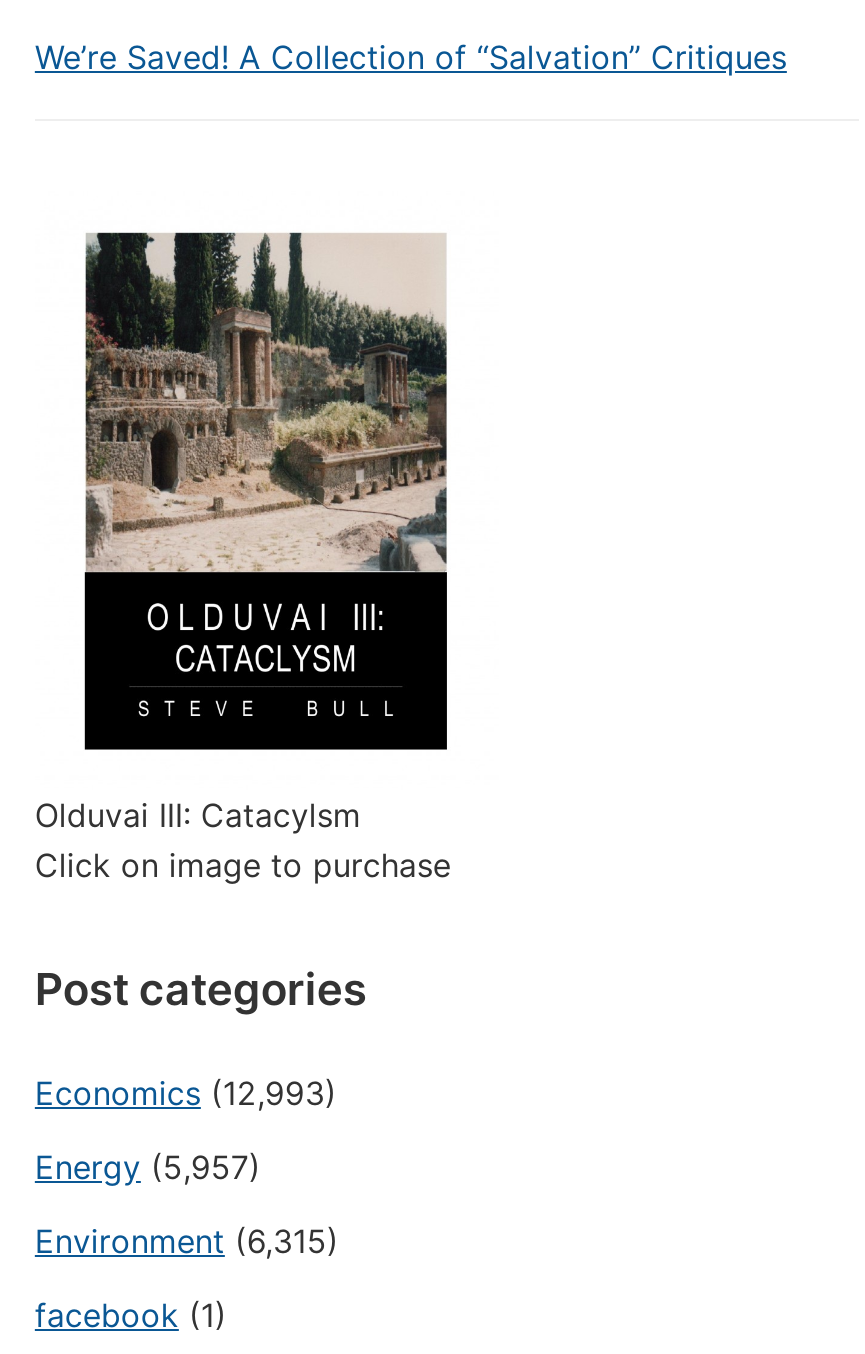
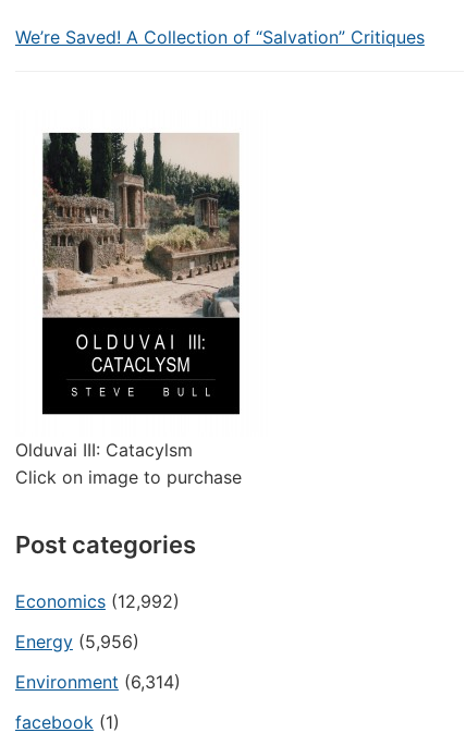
- Economics (12,993)
+ Economics (12,992)

- Energy (5,957)
+ Energy (5,956)

- Environment (6,315)
+ Environment (6,314)
